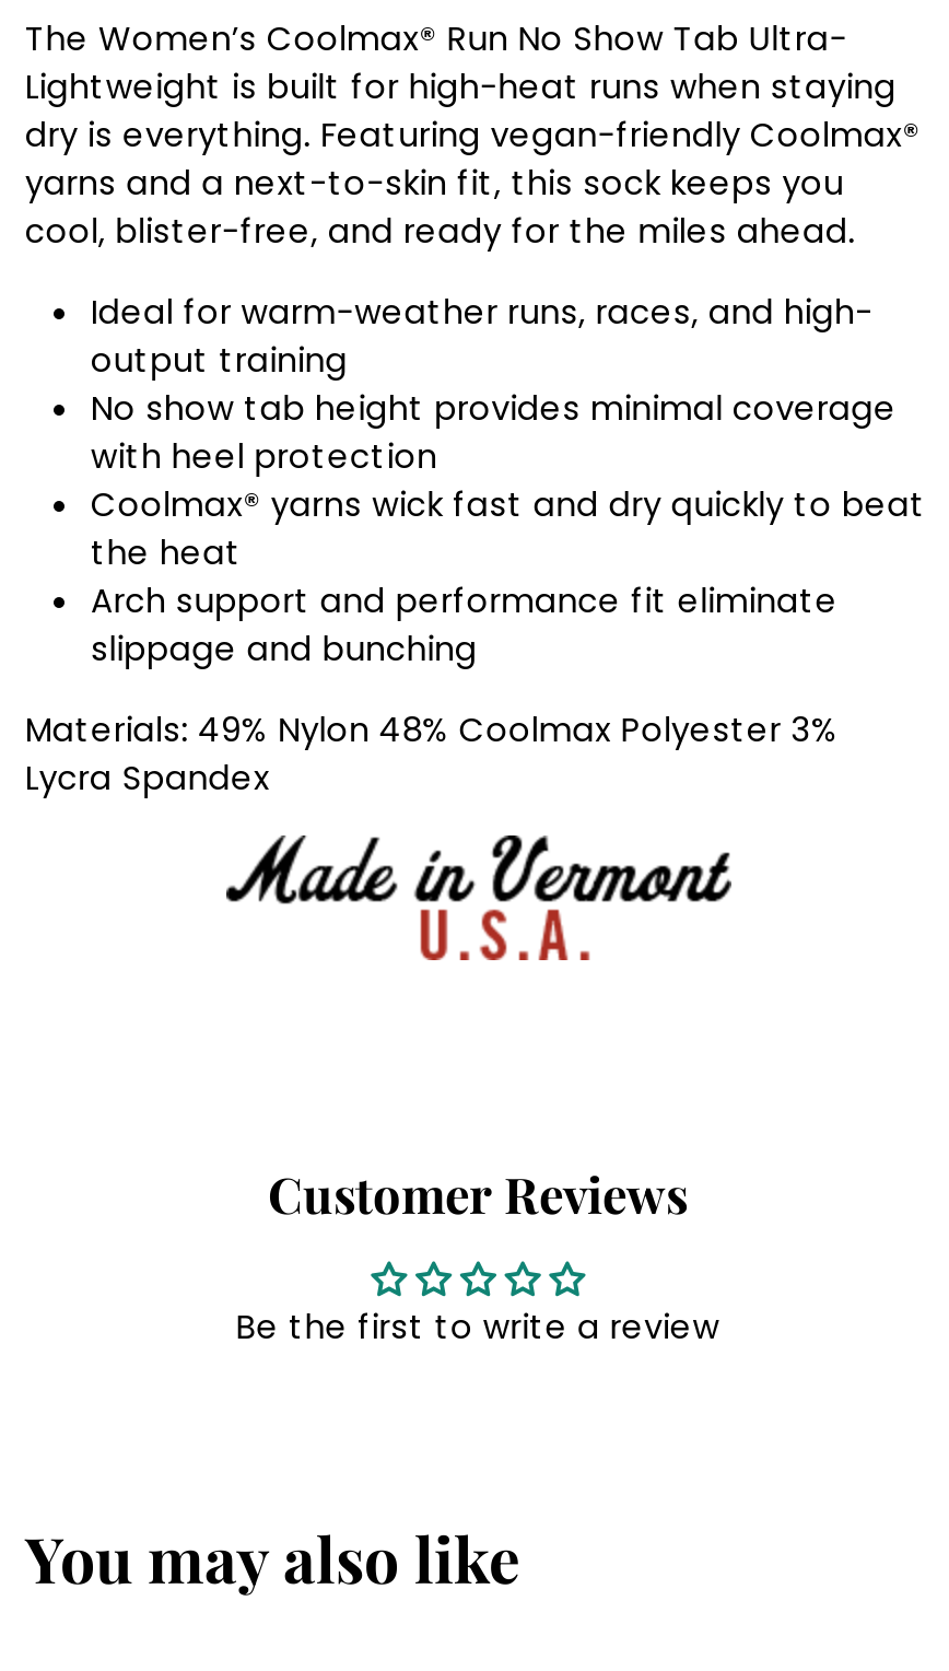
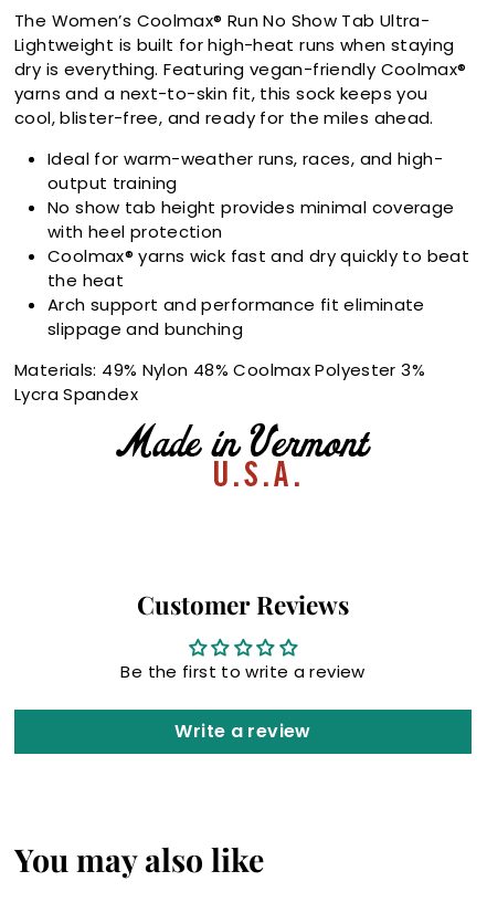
+ Write a review
